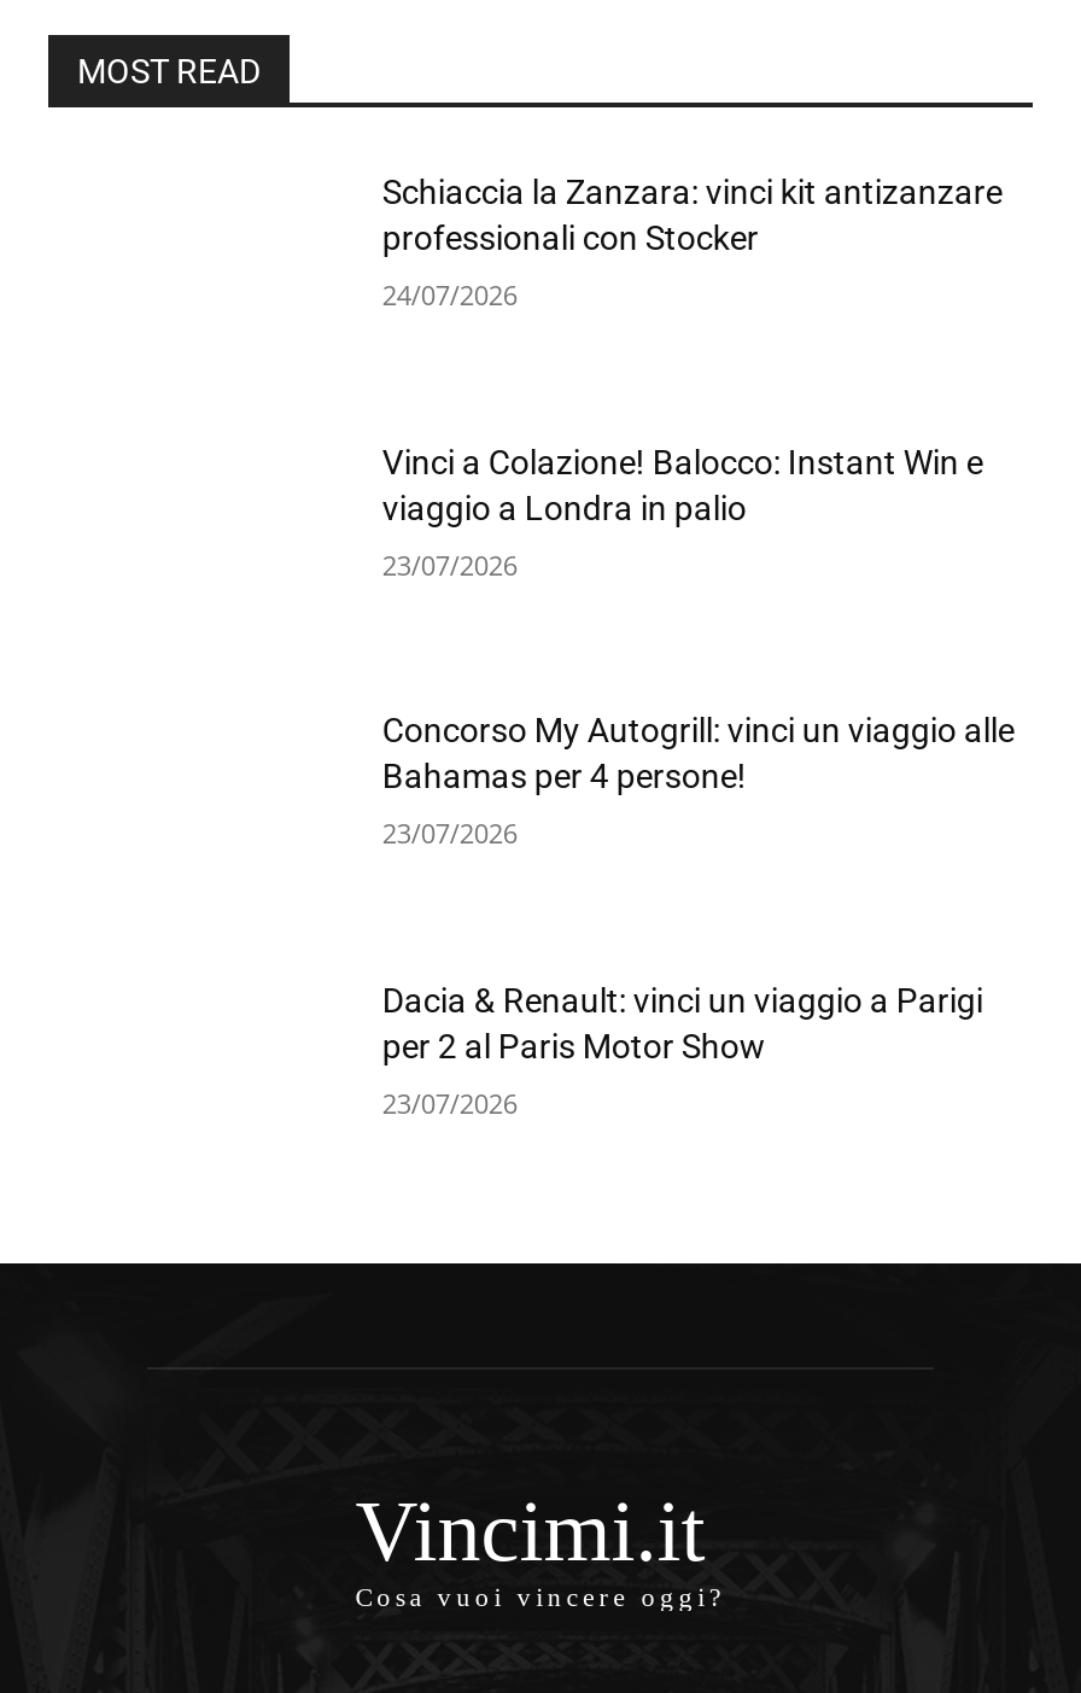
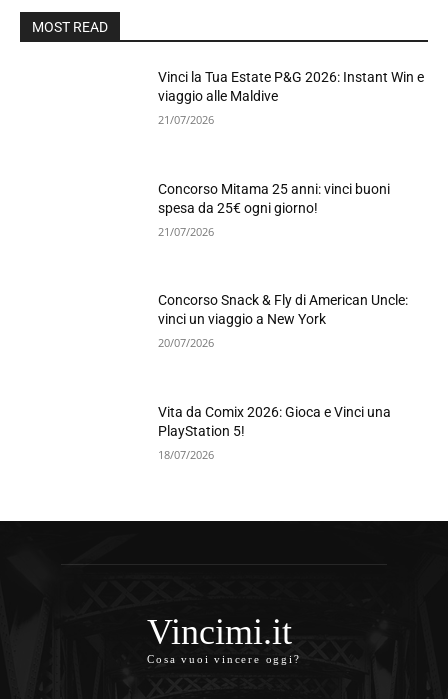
- Schiaccia la Zanzara: vinci kit antizanzare
- professionali con Stocker
+ Vinci la Tua Estate P&G 2026: Instant Win e
+ viaggio alle Maldive

- 24/07/2026
+ 21/07/2026

- Vinci a Colazione! Balocco: Instant Win e
- viaggio a Londra in palio
+ Concorso Mitama 25 anni: vinci buoni
+ spesa da 25€ ogni giorno!

- 23/07/2026
+ 21/07/2026

- Concorso My Autogrill: vinci un viaggio alle
- Bahamas per 4 persone!
+ Concorso Snack & Fly di American Uncle:
+ vinci un viaggio a New York

- 23/07/2026
+ 20/07/2026

- Dacia & Renault: vinci un viaggio a Parigi
- per 2 al Paris Motor Show
+ Vita da Comix 2026: Gioca e Vinci una
+ PlayStation 5!

- 23/07/2026
+ 18/07/2026
